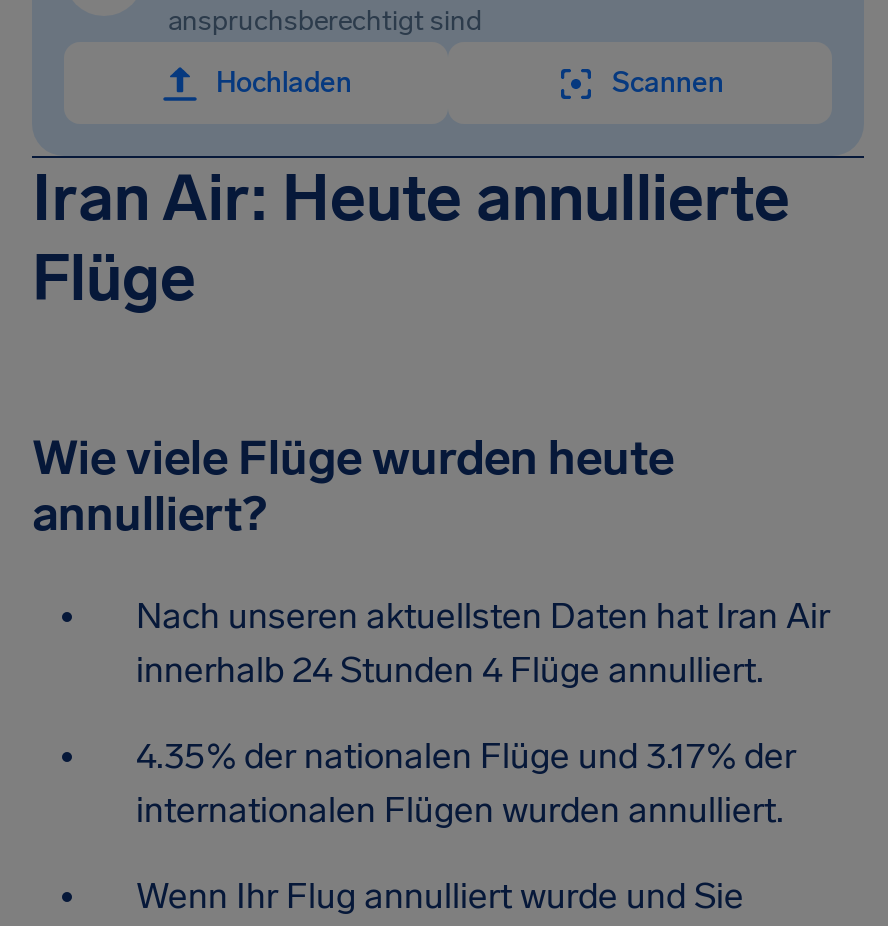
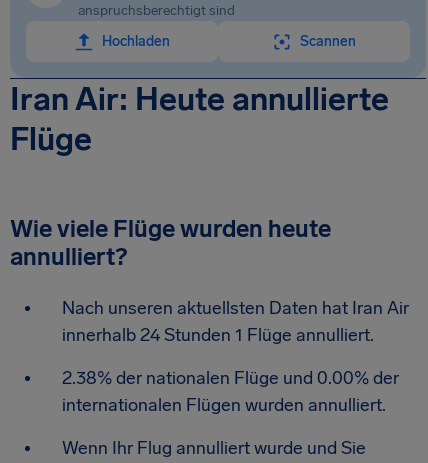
- innerhalb 24 Stunden 4 Flüge annulliert.
+ innerhalb 24 Stunden 1 Flüge annulliert.

- 4.35% der nationalen Flüge und 3.17% der
+ 2.38% der nationalen Flüge und 0.00% der
